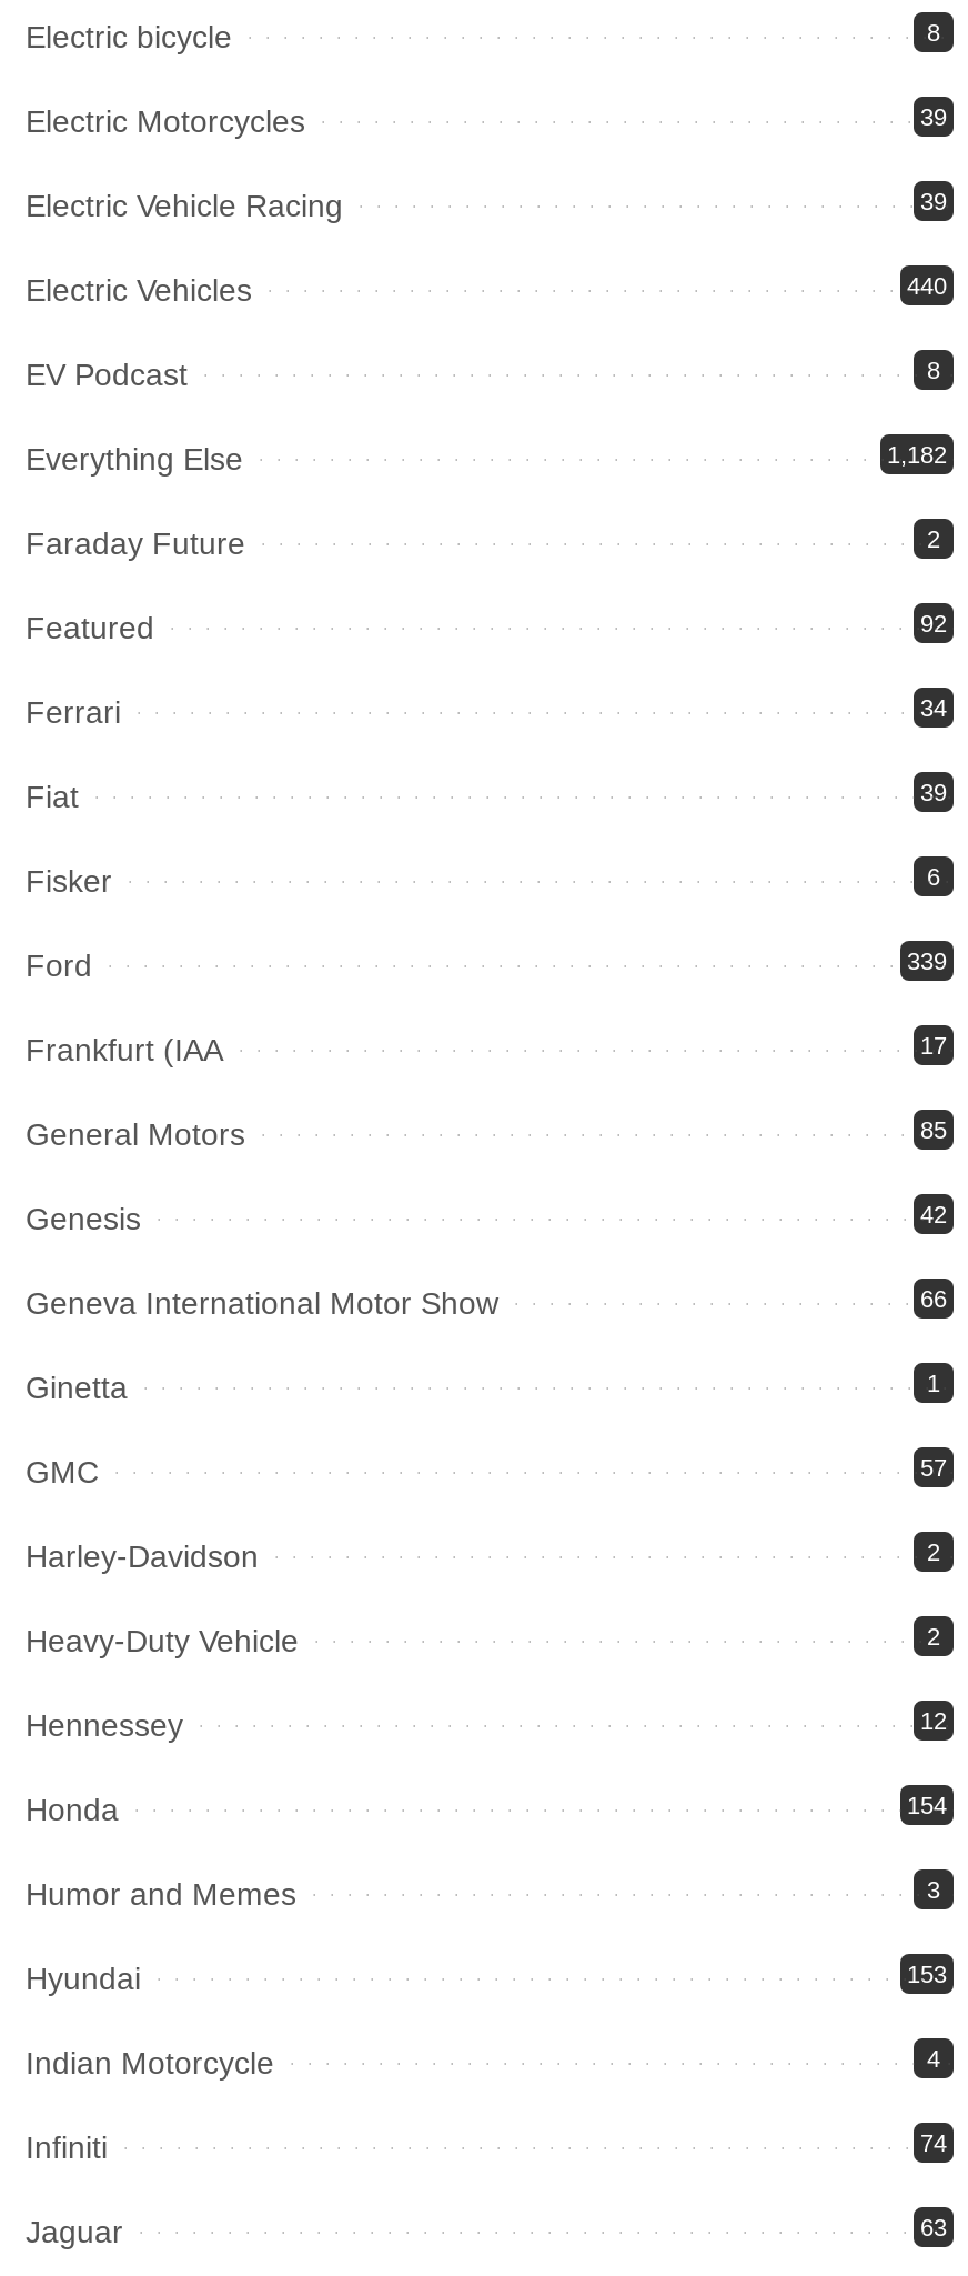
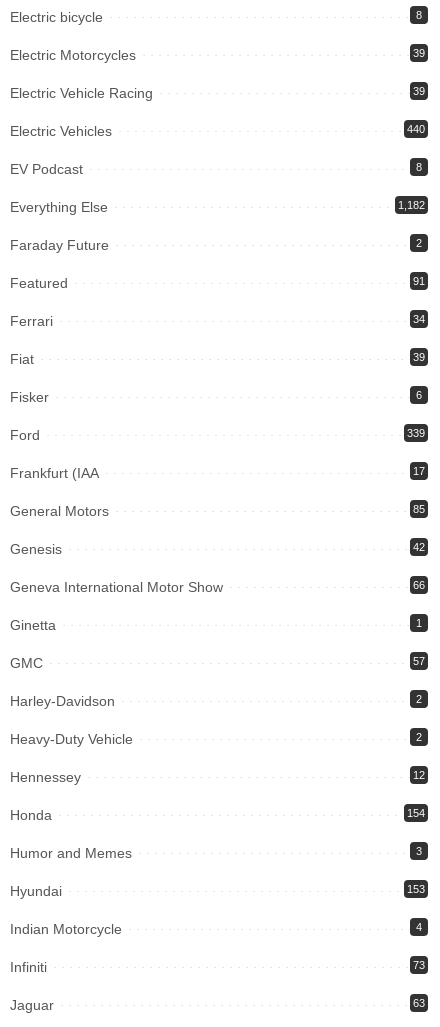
- 92
+ 91

- 74
+ 73
